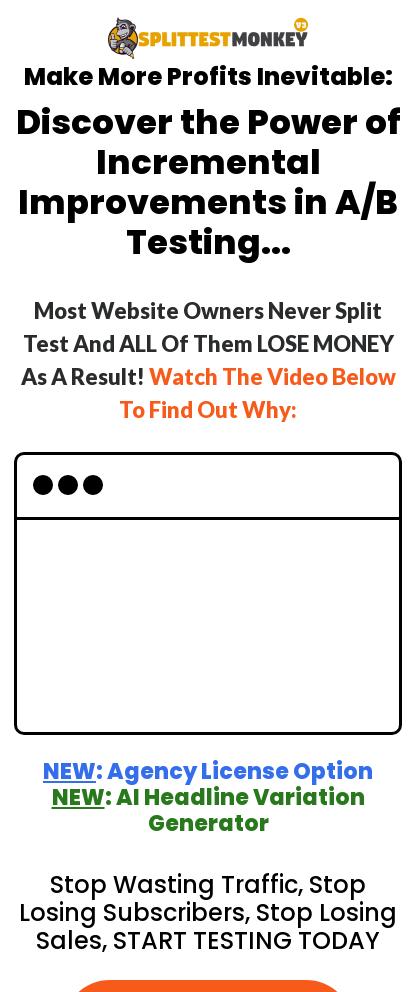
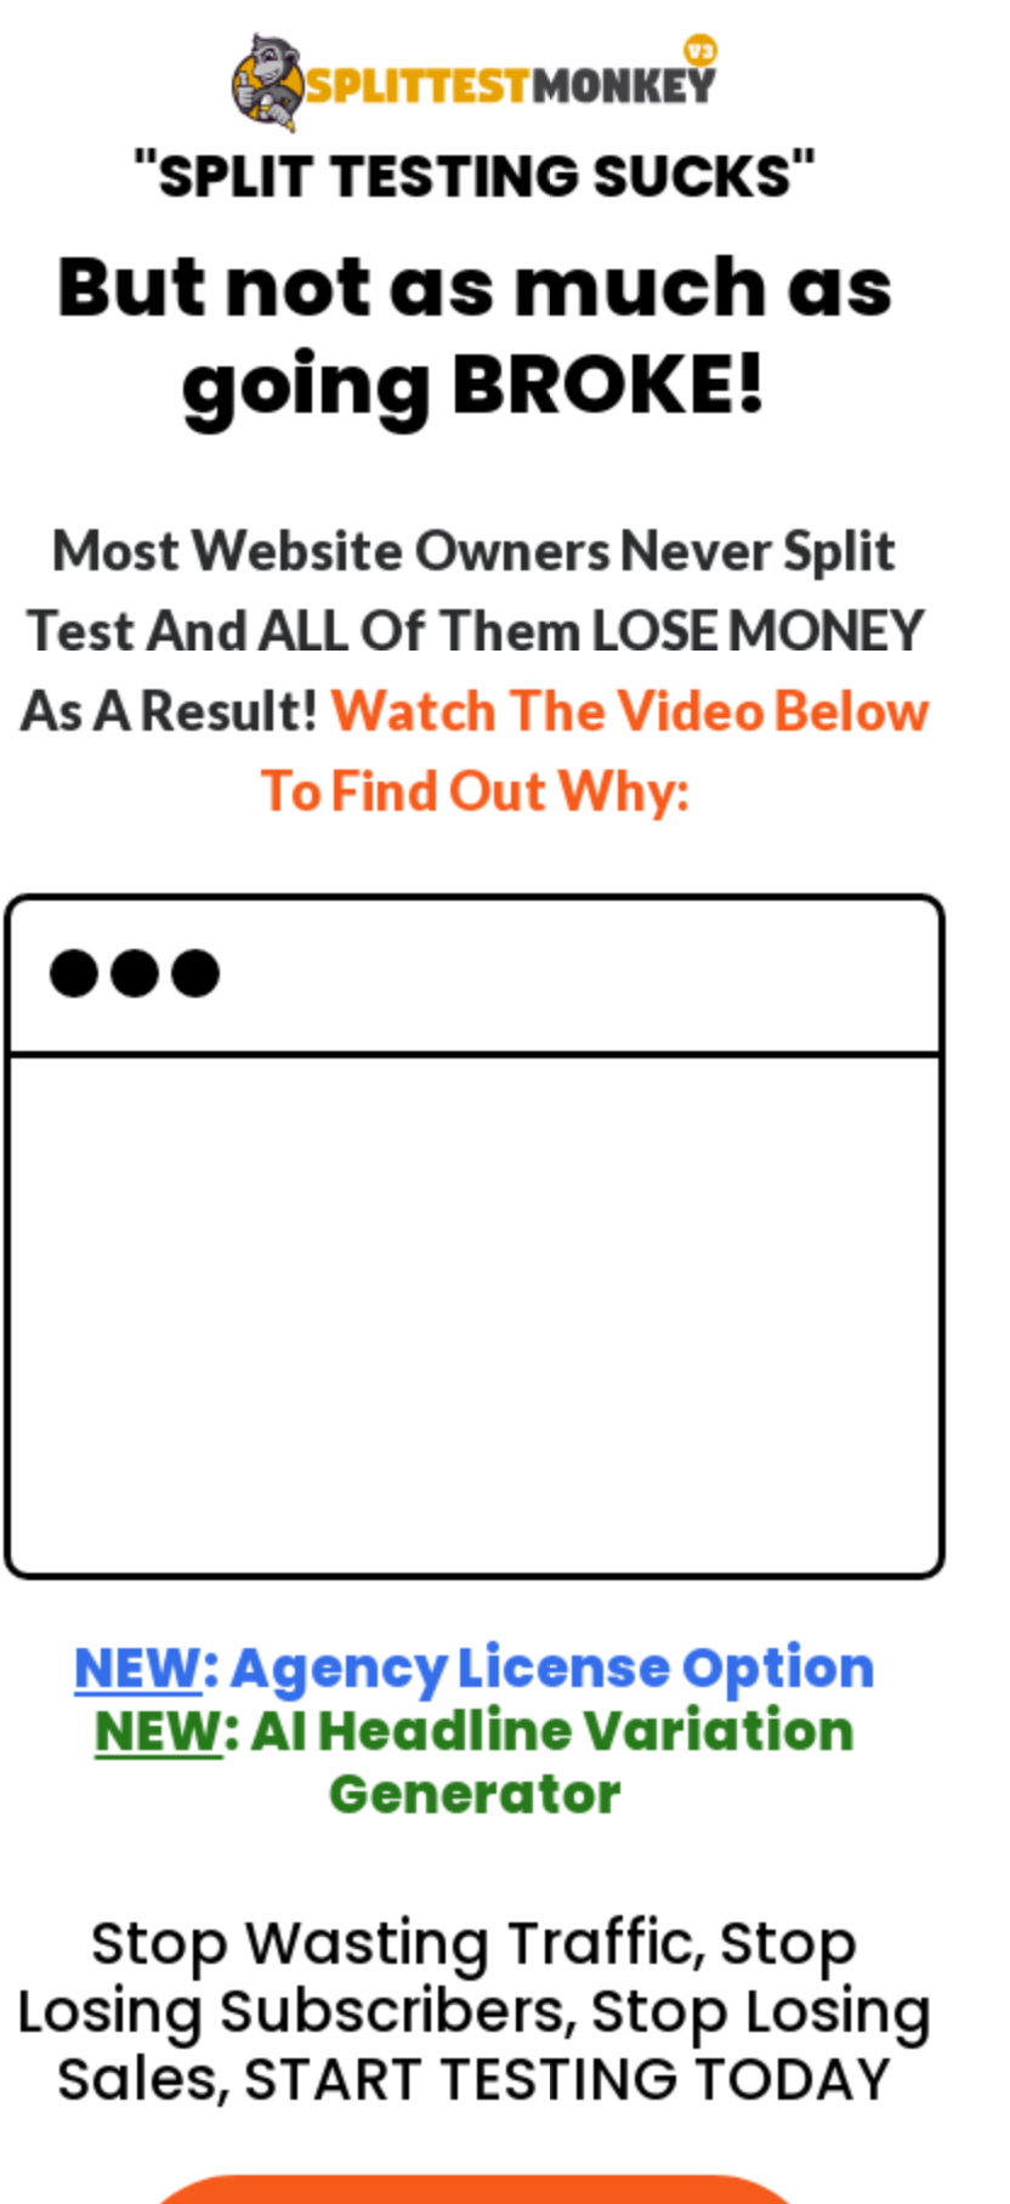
- Make More Profits Inevitable:
- Discover the Power of
- Incremental
- Improvements in A/B
- Testing...
+ "SPLIT TESTING SUCKS"
+ But not as much as
+ going BROKE!
